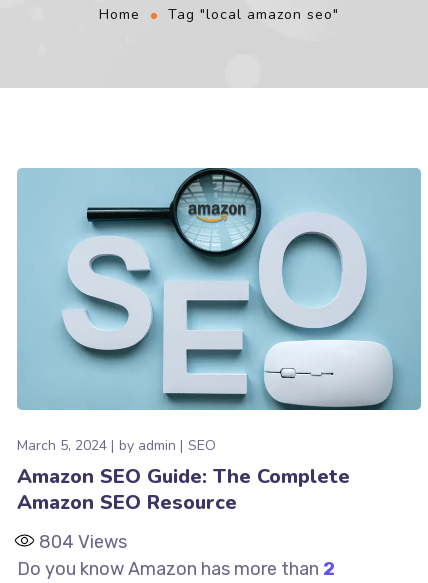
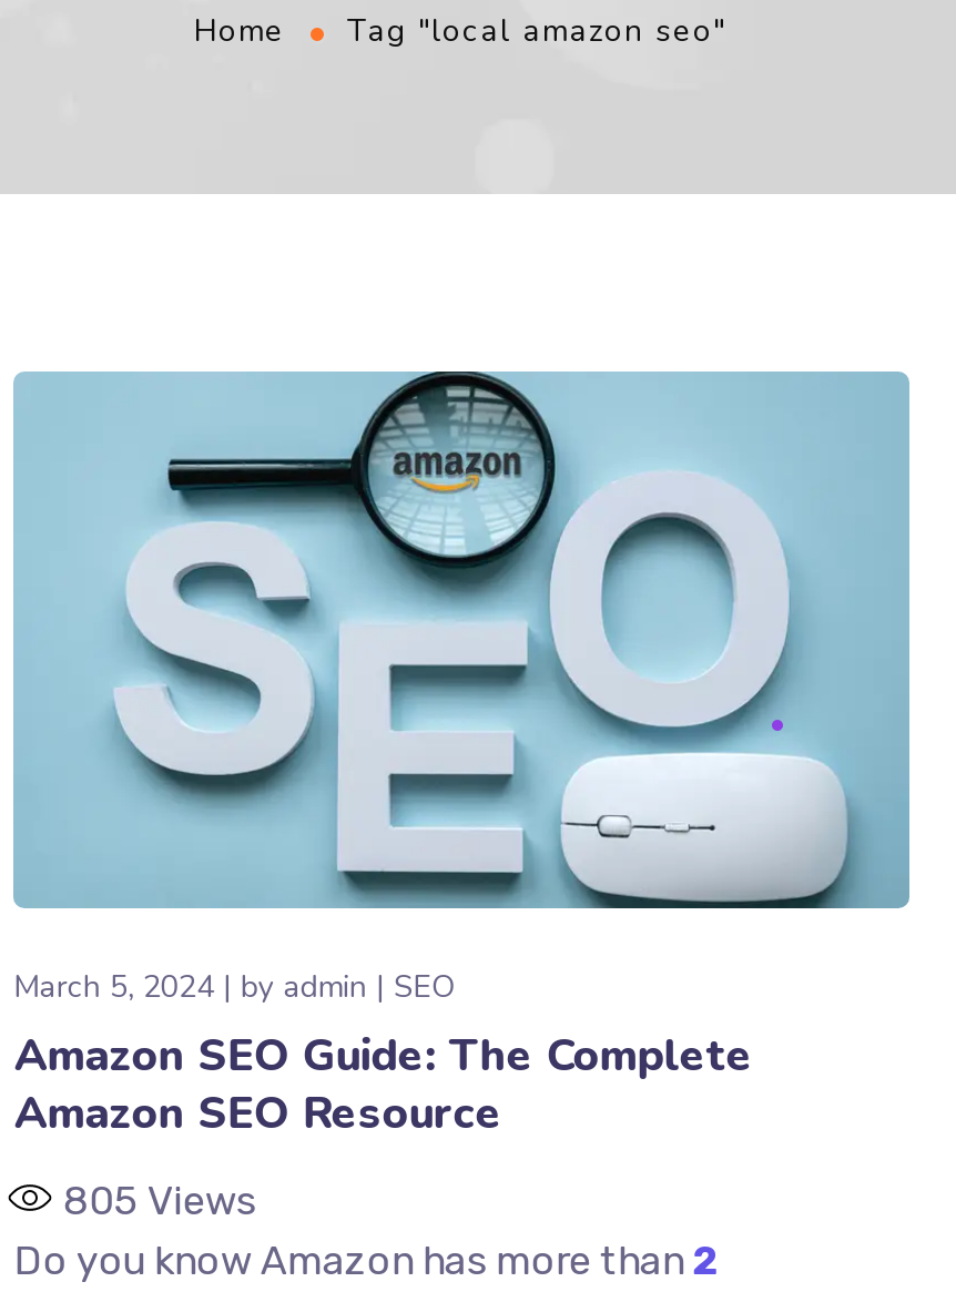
- 804 Views
+ 805 Views
